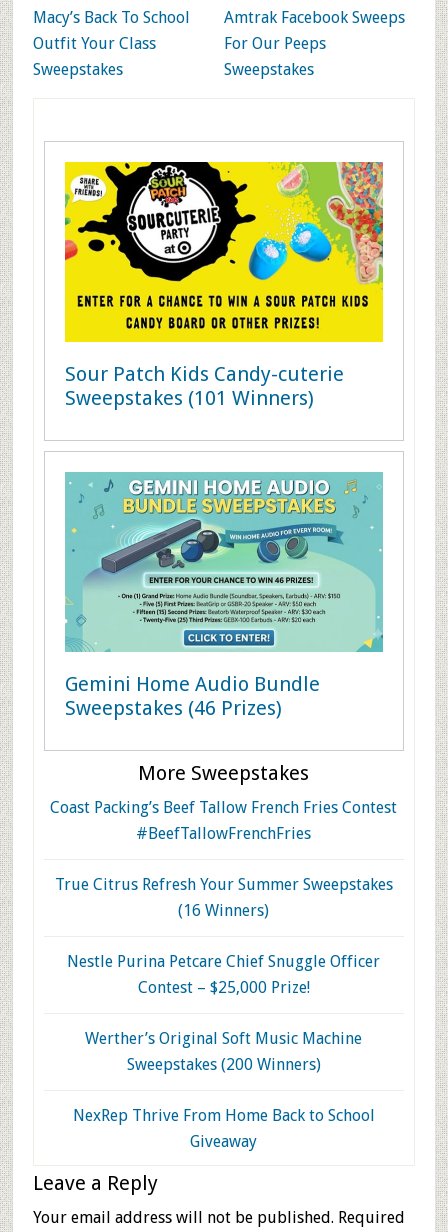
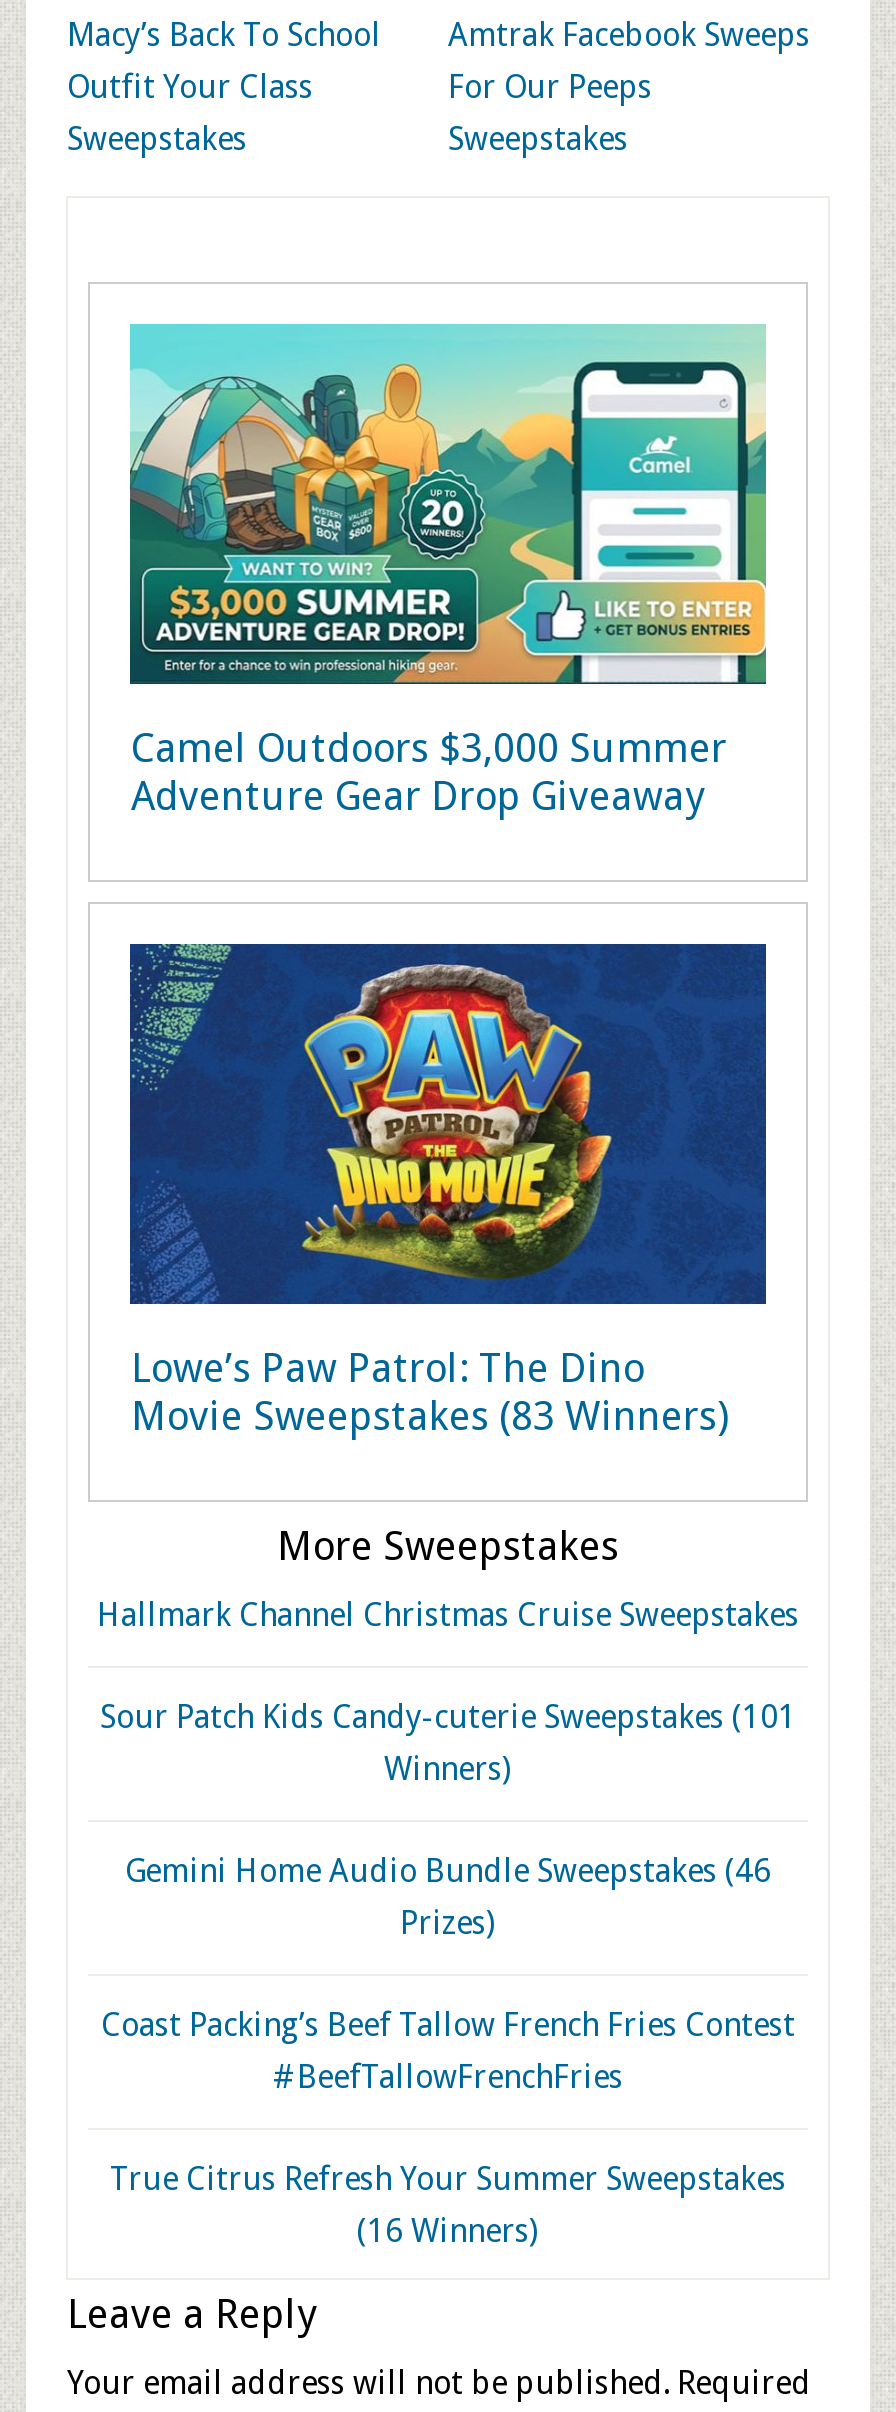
- [image]
- Sour Patch Kids Candy-cuterie
- Sweepstakes (101 Winners)
+ [image]
+ Camel Outdoors $3,000 Summer
+ Adventure Gear Drop Giveaway

- [image]
- Gemini Home Audio Bundle
- Sweepstakes (46 Prizes)
+ [image]
+ Lowe’s Paw Patrol: The Dino
+ Movie Sweepstakes (83 Winners)

+ Hallmark Channel Christmas Cruise Sweepstakes
+ Sour Patch Kids Candy-cuterie Sweepstakes (101
+ Winners)
+ Gemini Home Audio Bundle Sweepstakes (46
+ Prizes)

moved down: Coast Packing’s Beef Tallow French Fries Contest | #BeefTallowFrenchFries | True Citrus Refresh Your Summer Sweepstakes | (16 Winners)

- Nestle Purina Petcare Chief Snuggle Officer
- Contest – $25,000 Prize!
- Werther’s Original Soft Music Machine
- Sweepstakes (200 Winners)
- NexRep Thrive From Home Back to School
- Giveaway
